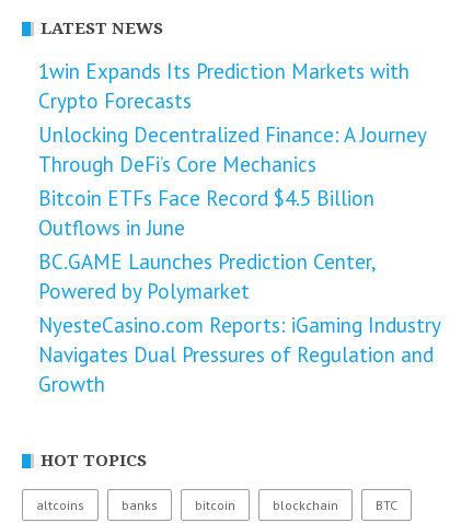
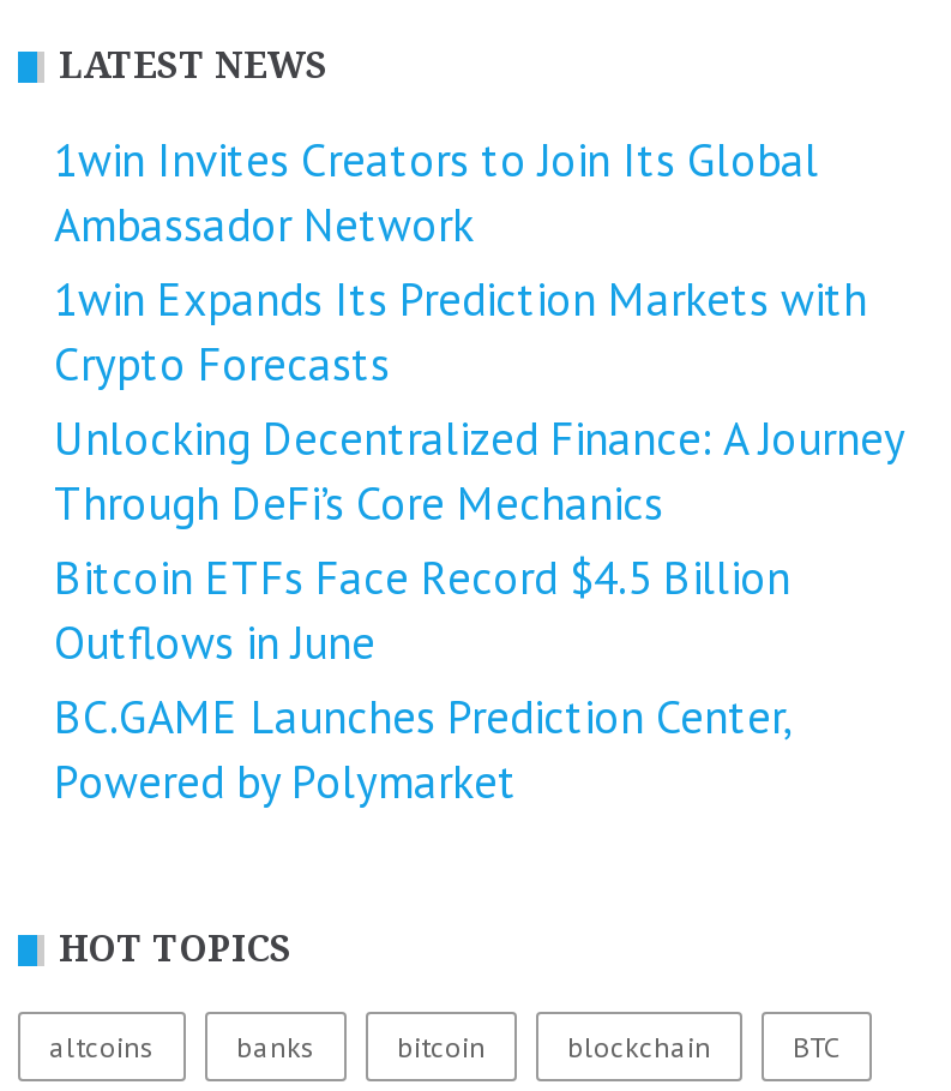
+ 1win Invites Creators to Join Its Global
+ Ambassador Network

moved down: 1win Expands Its Prediction Markets with | Crypto Forecasts | Unlocking Decentralized Finance: A Journey | Through DeFi’s Core Mechanics | Bitcoin ETFs Face Record $4.5 Billion | Outflows in June | BC.GAME Launches Prediction Center, | Powered by Polymarket

- NyesteCasino.com Reports: iGaming Industry
- Navigates Dual Pressures of Regulation and
- Growth
